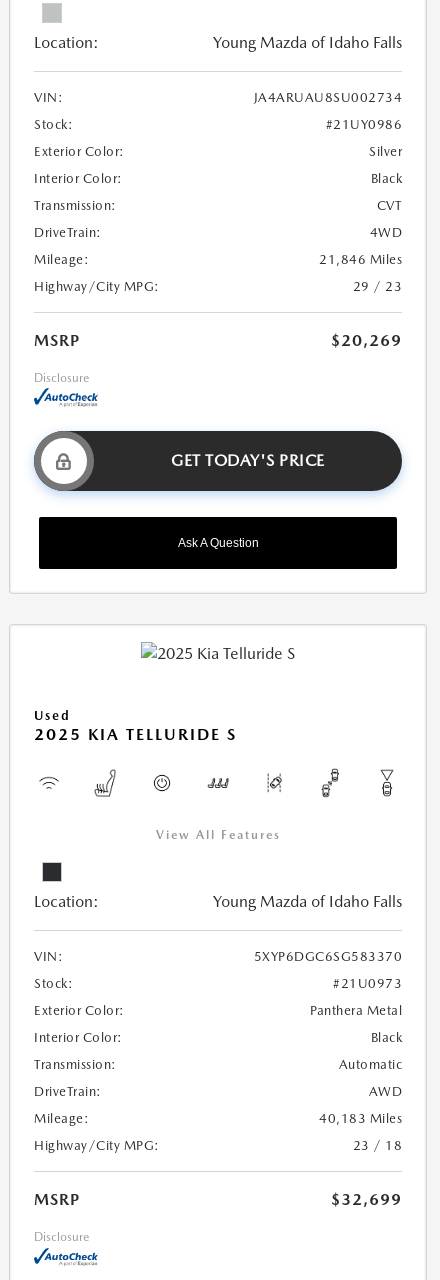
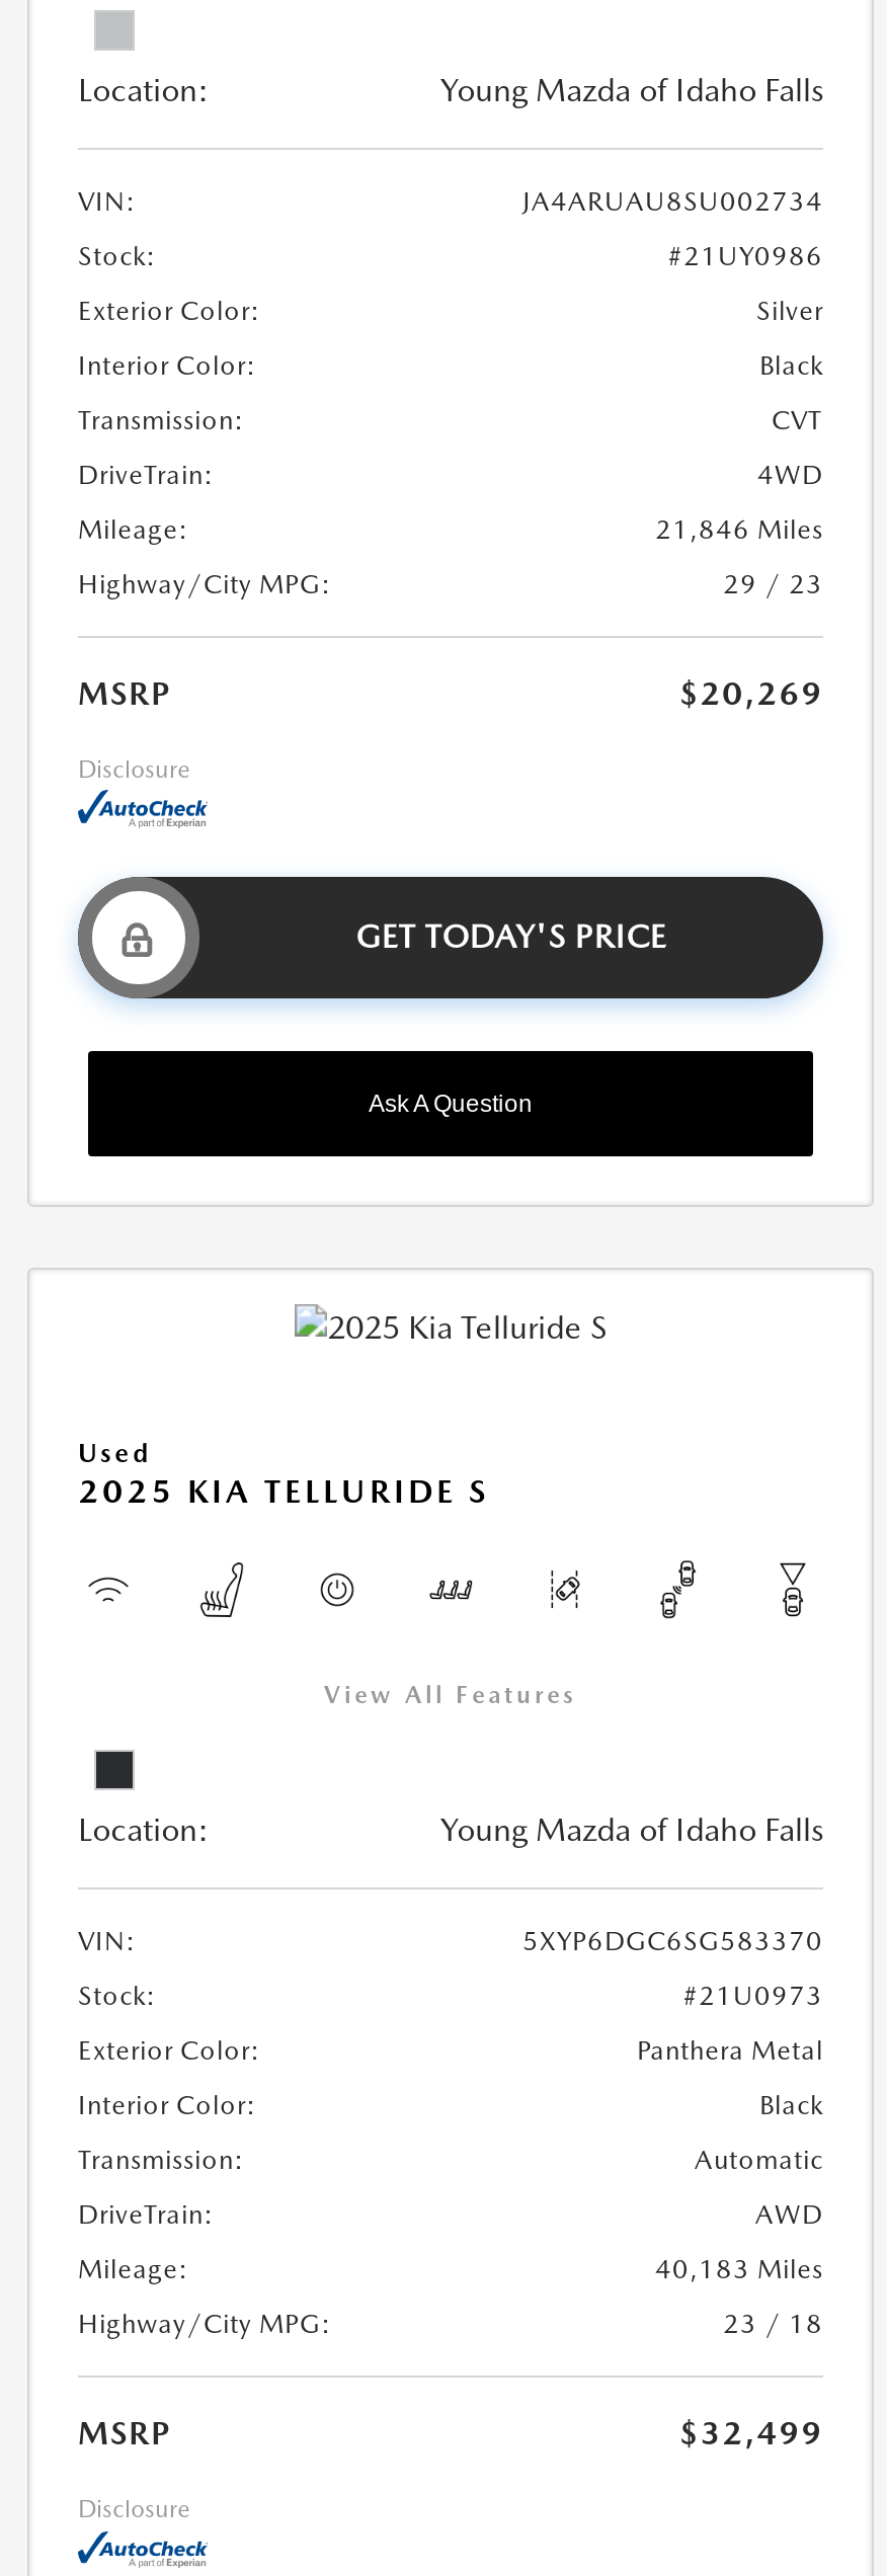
- $32,699
+ $32,499
